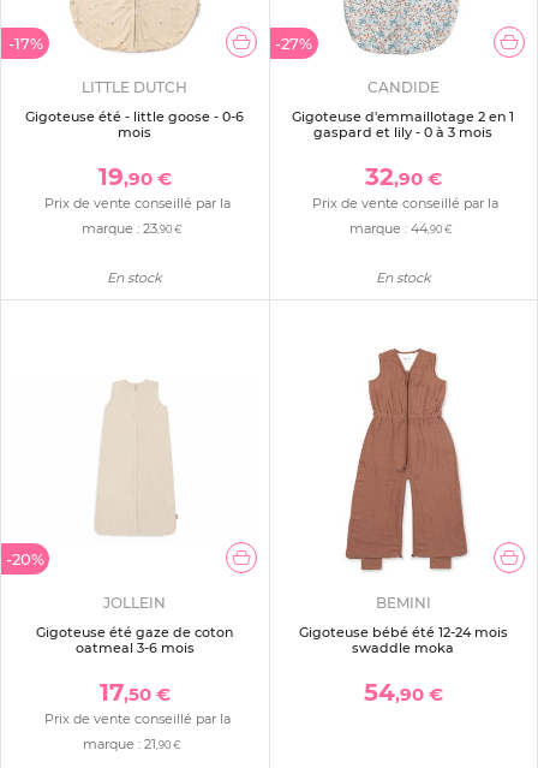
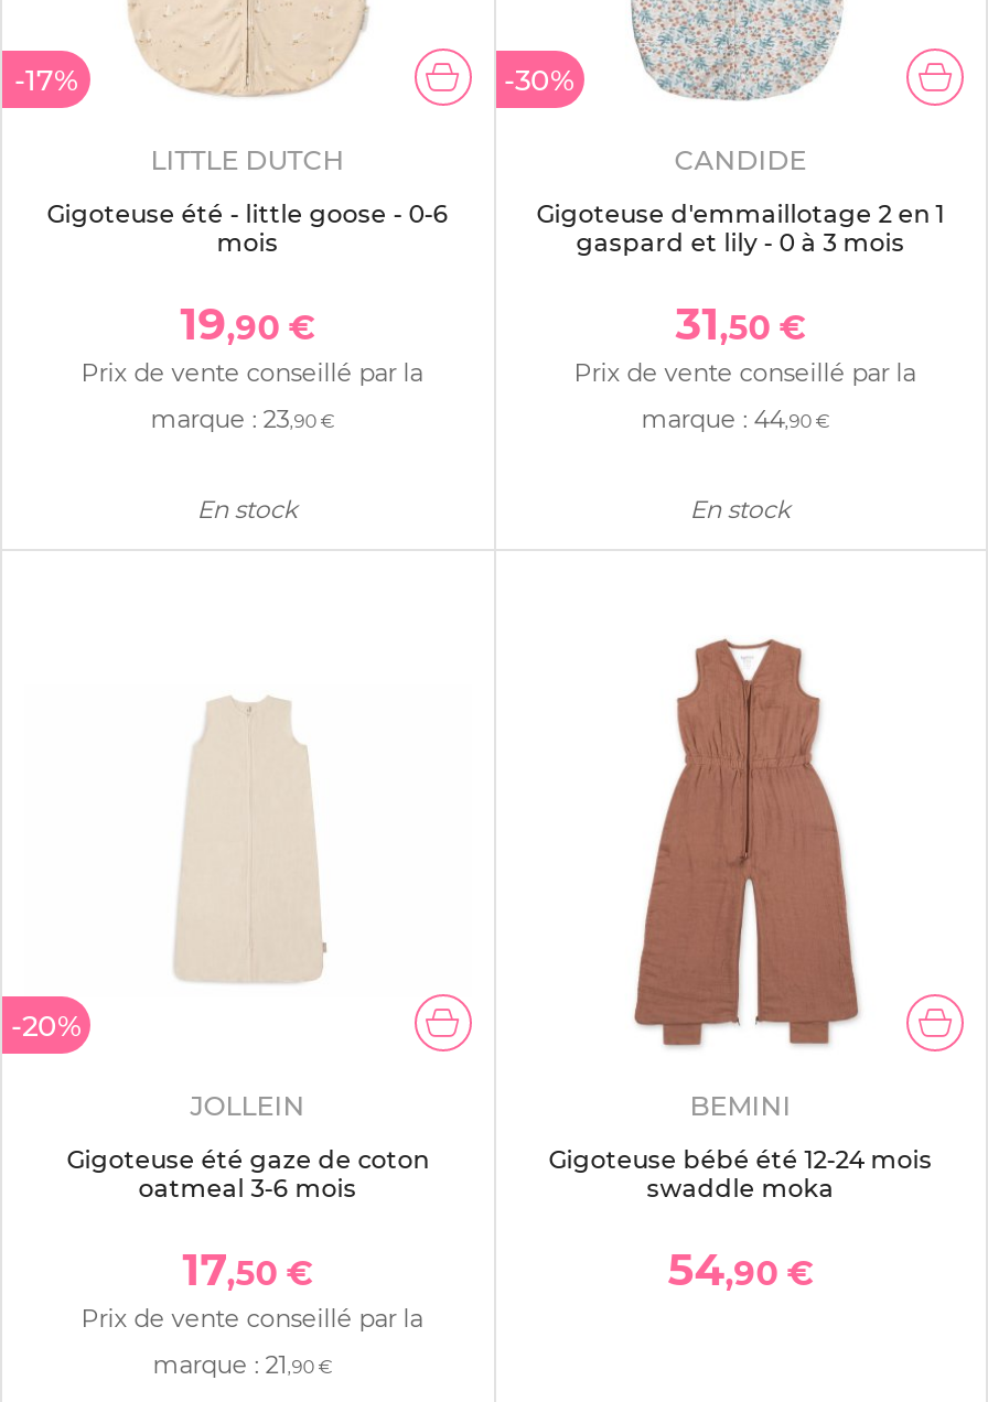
- -27%
+ -30%

- 32,90 €
+ 31,50 €
